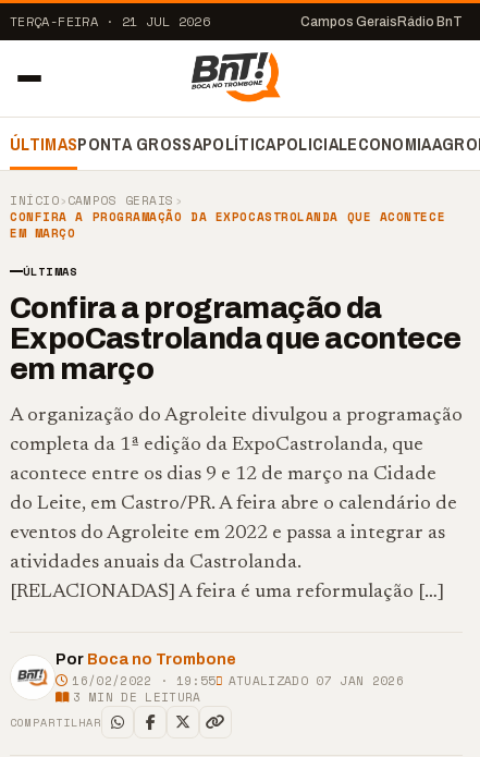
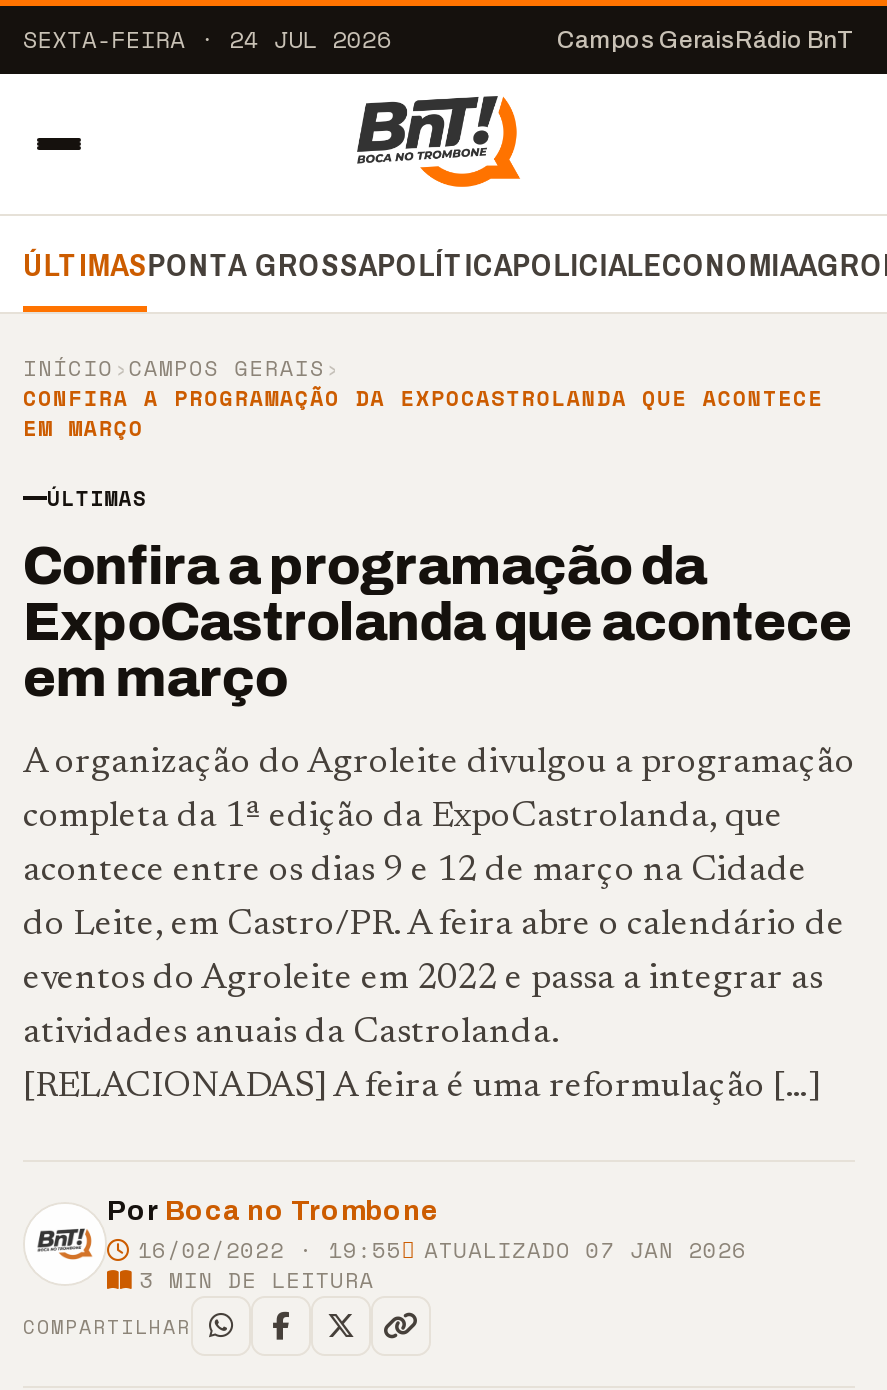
- TERÇA-FEIRA · 21 JUL 2026
+ SEXTA-FEIRA · 24 JUL 2026
